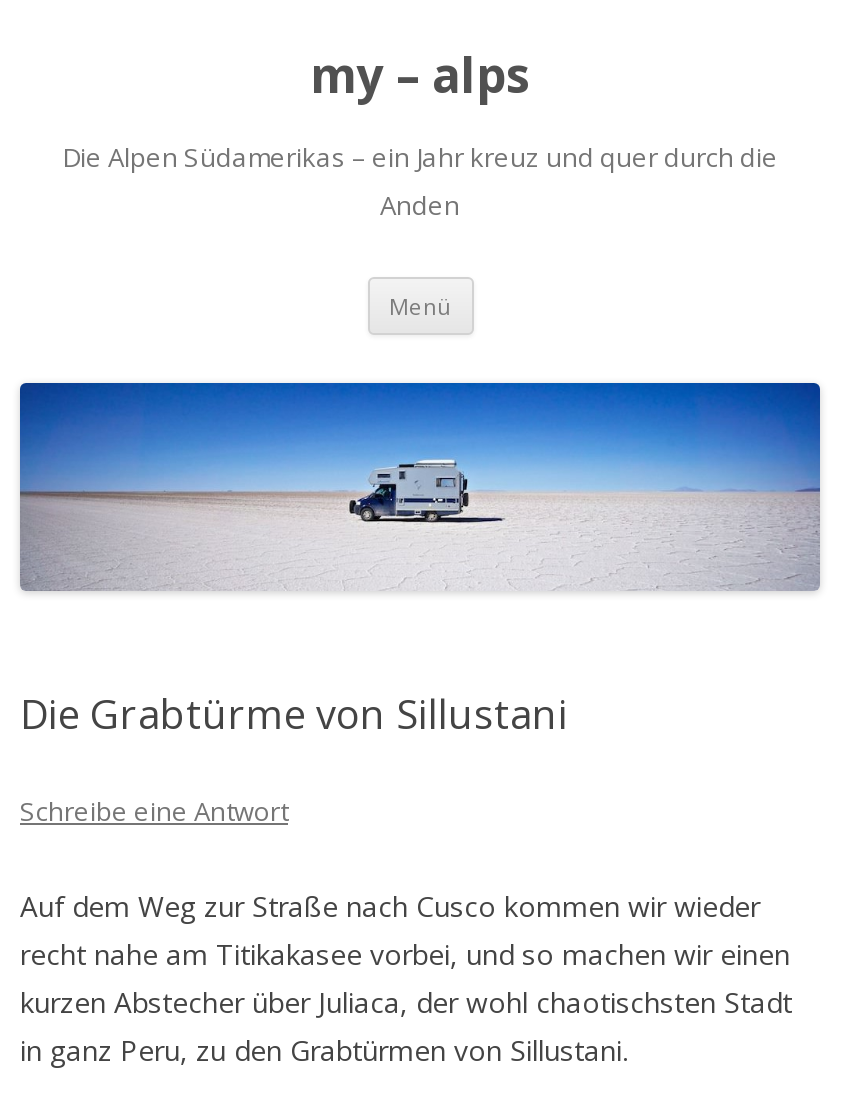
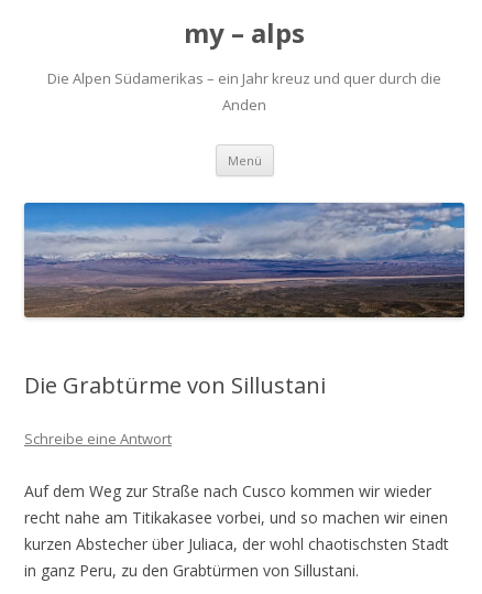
- [image]
+ [image]
